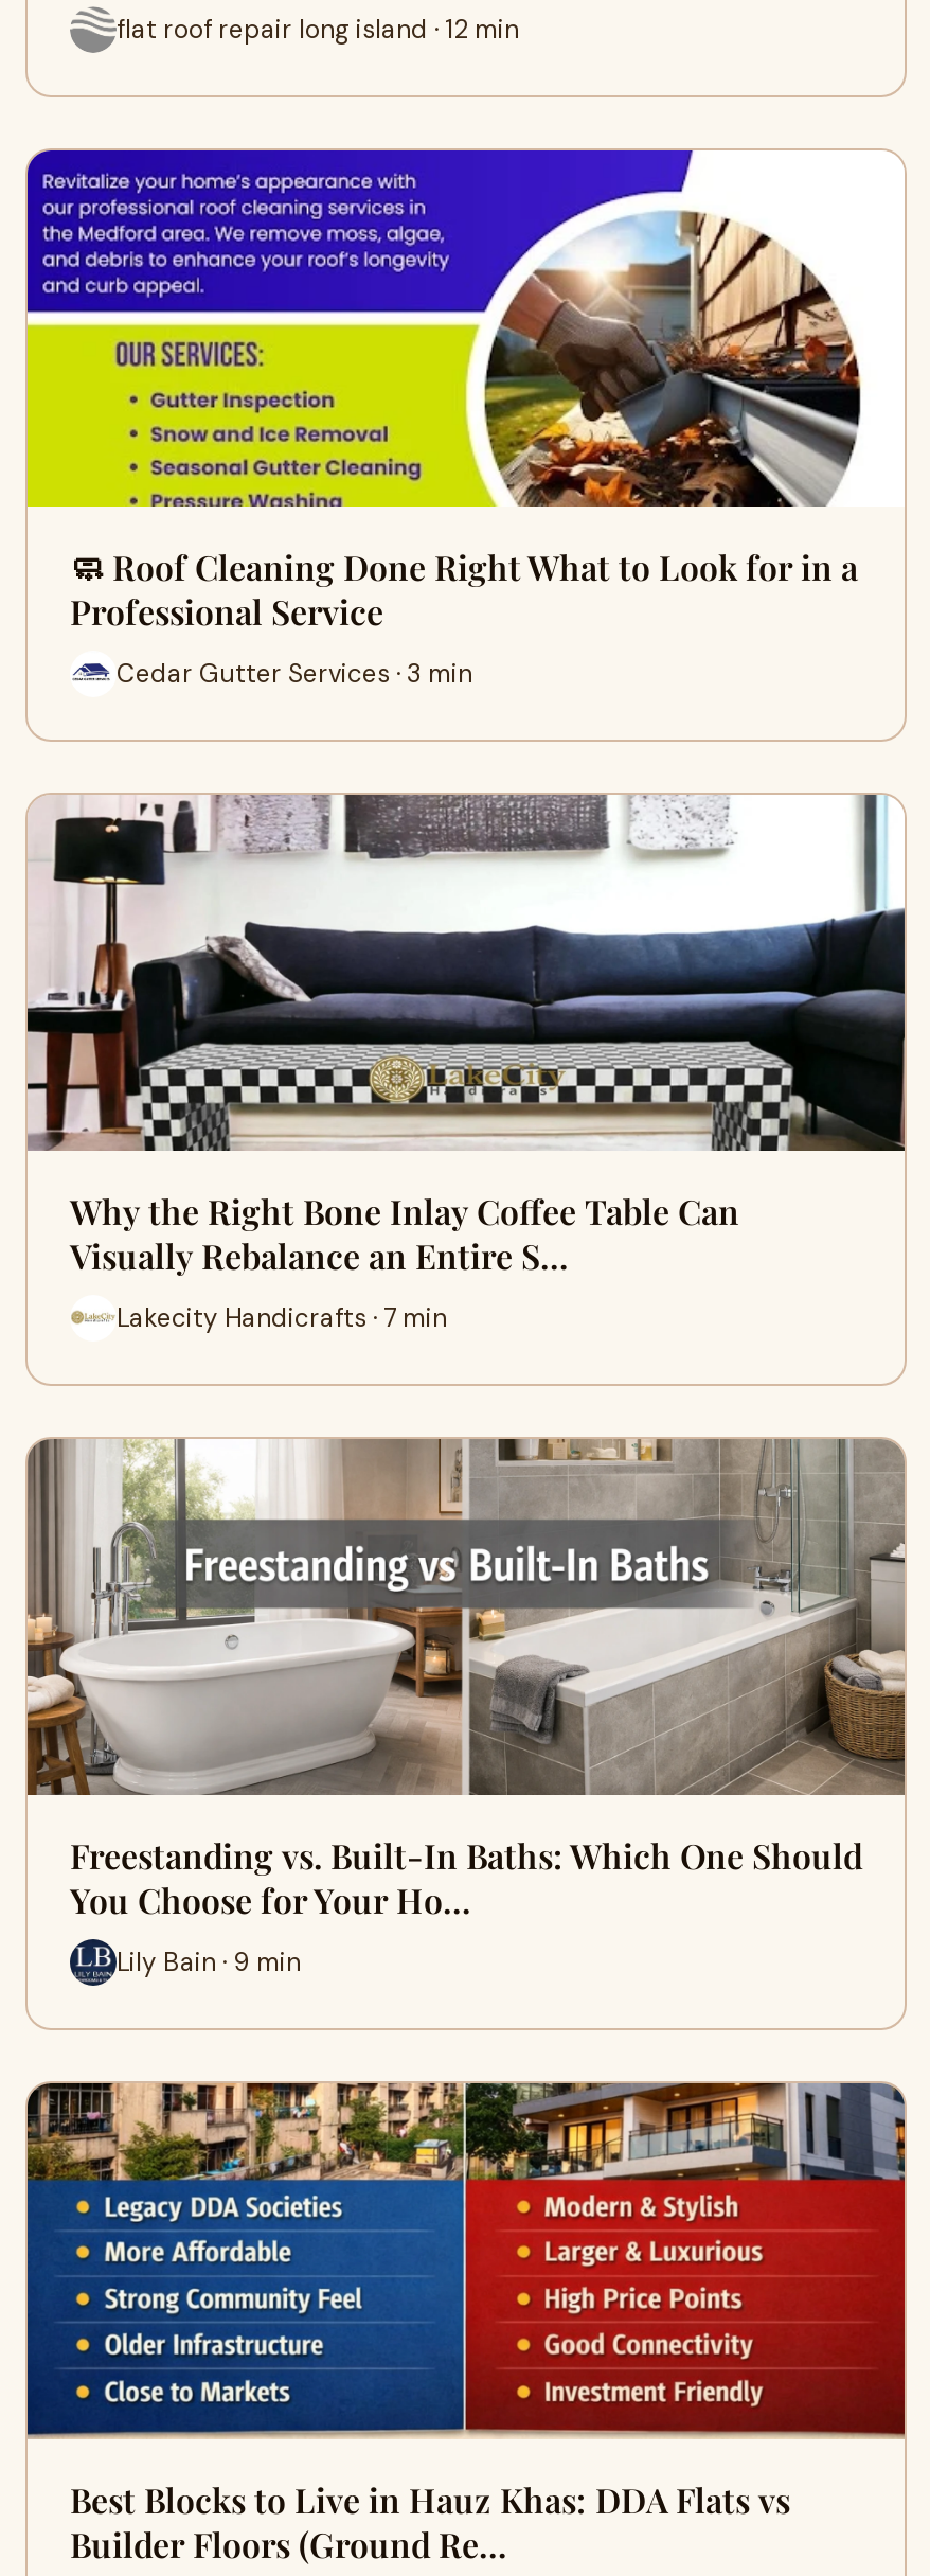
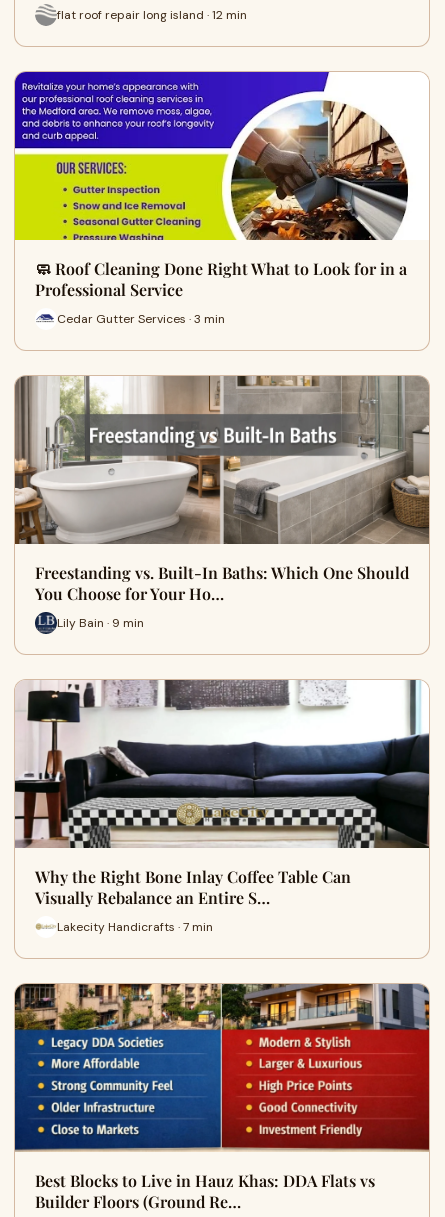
moved down: [image] | Why the Right Bone Inlay Coffee Table Can | Visually Rebalance an Entire S… | Lakecity Handicrafts · 7 min

moved up: [image] | Freestanding vs. Built-In Baths: Which One Should | You Choose for Your Ho… | Lily Bain · 9 min
